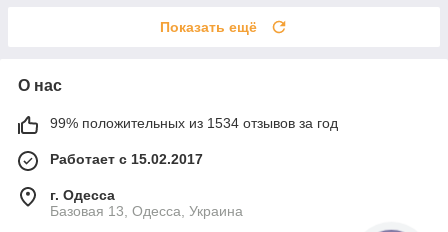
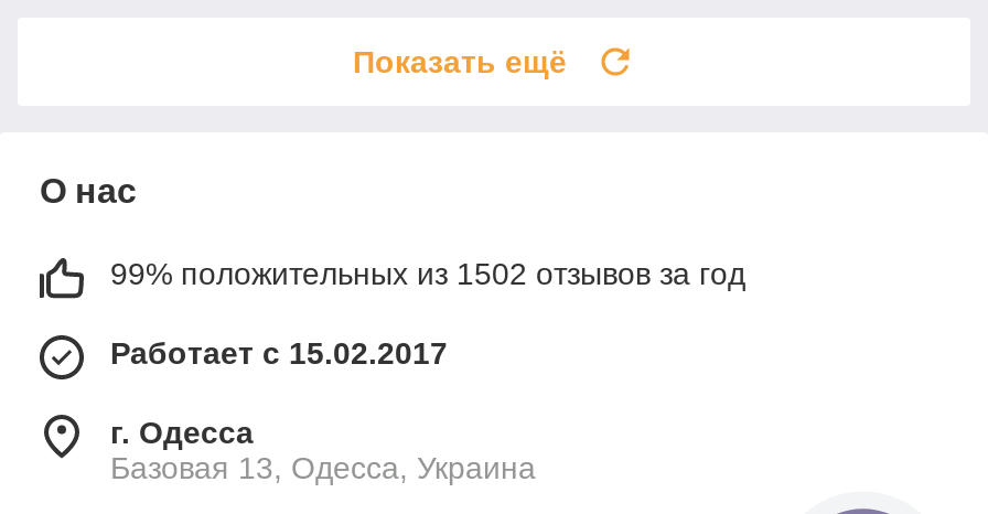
- 99% положительных из 1534 отзывов за год
+ 99% положительных из 1502 отзывов за год
